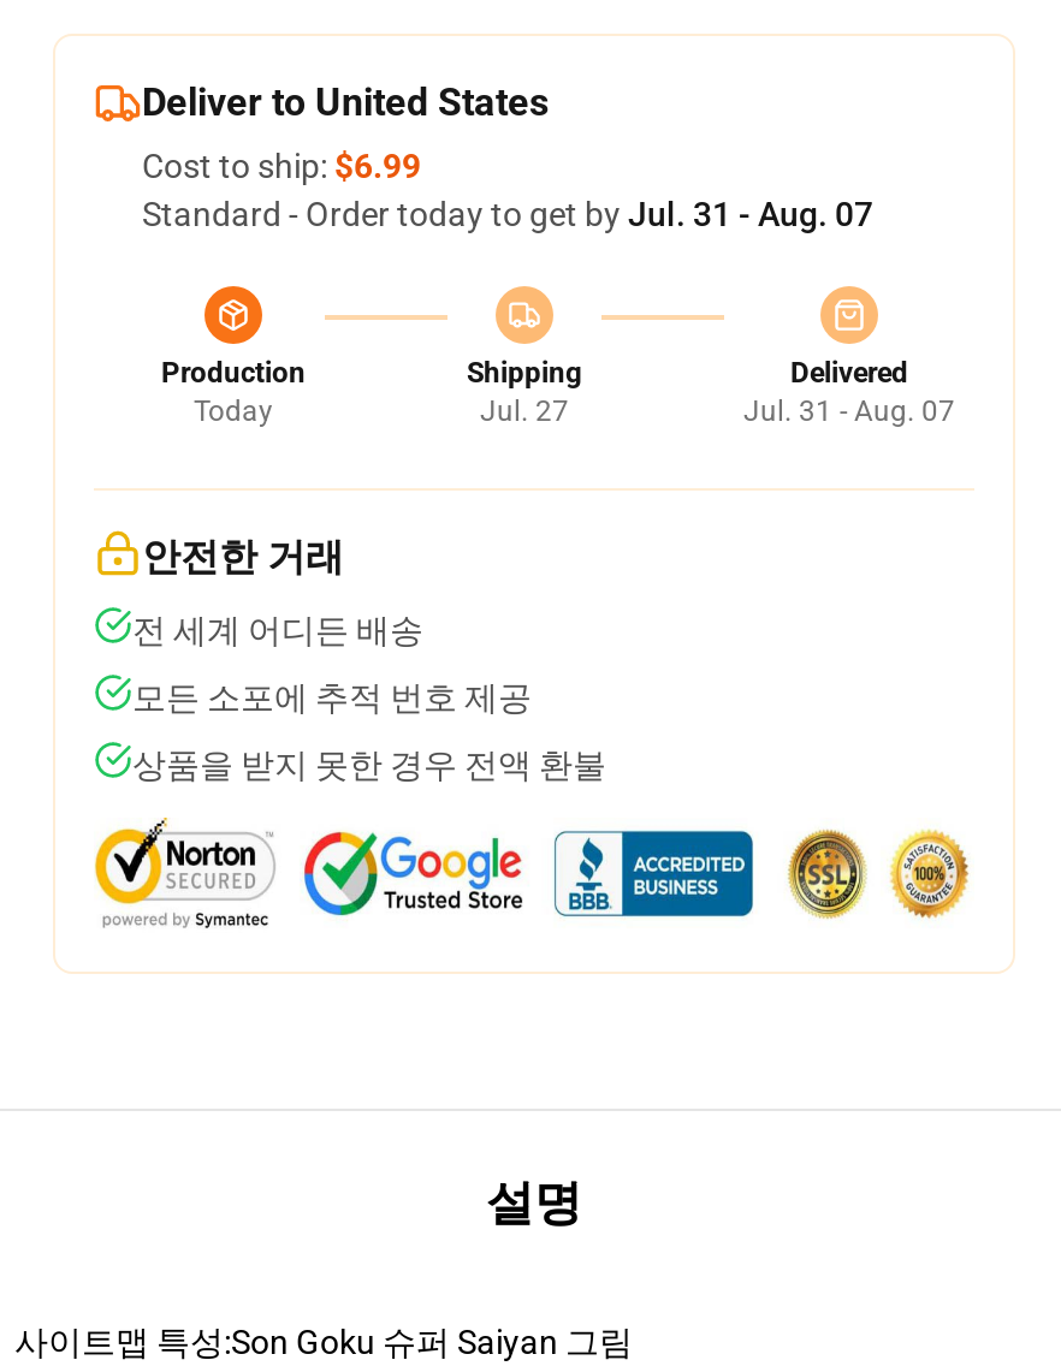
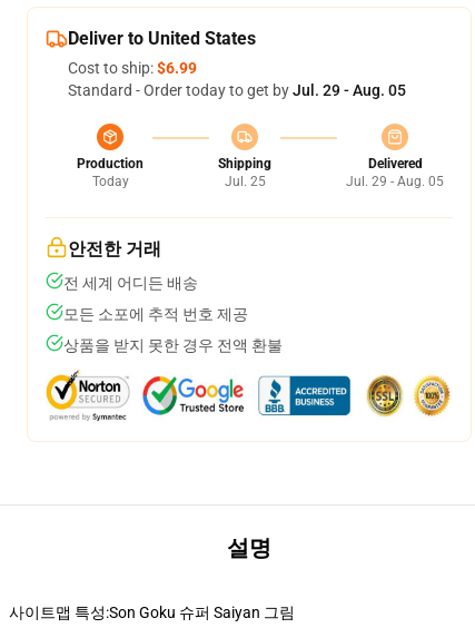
- Standard - Order today to get by Jul. 31 - Aug. 07
+ Standard - Order today to get by Jul. 29 - Aug. 05

- Jul. 27
+ Jul. 25

- Jul. 31 - Aug. 07
+ Jul. 29 - Aug. 05
